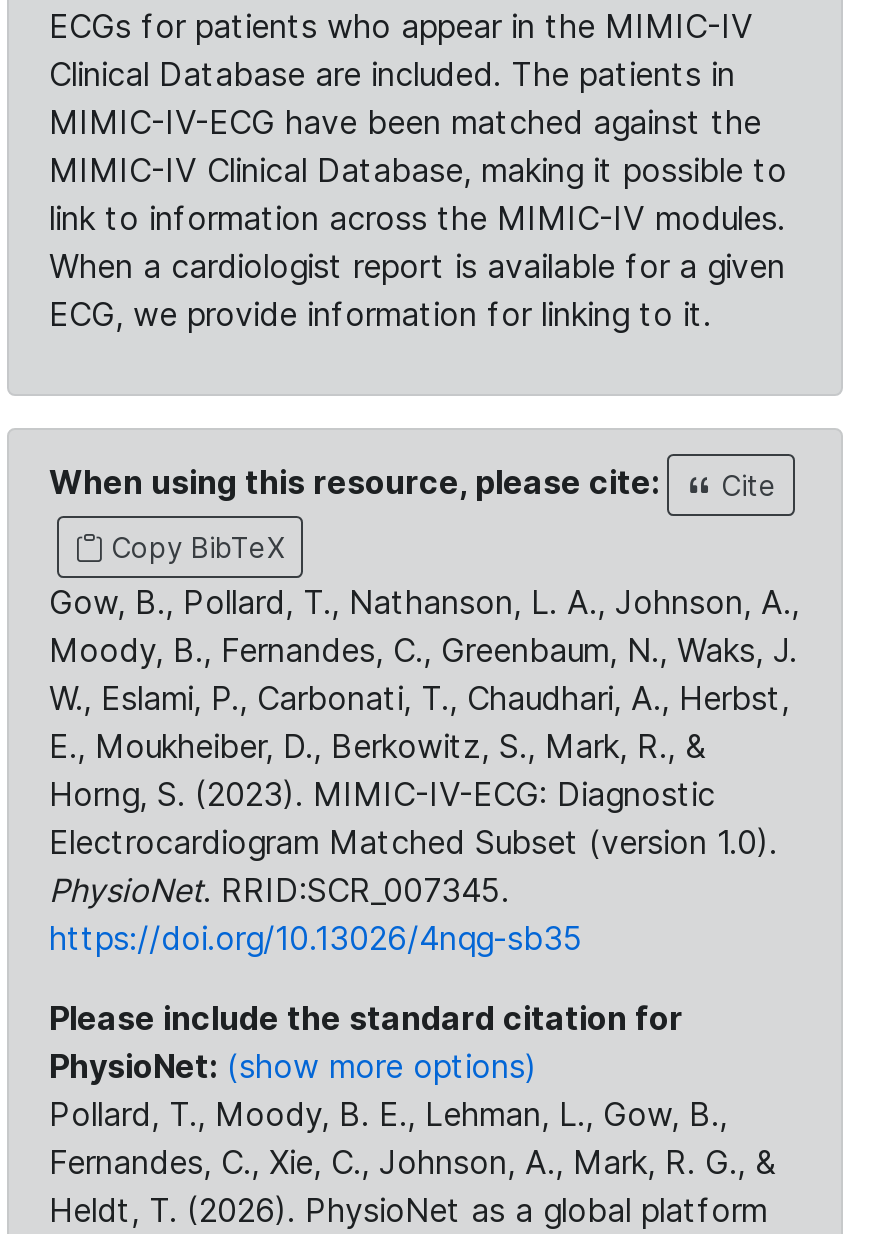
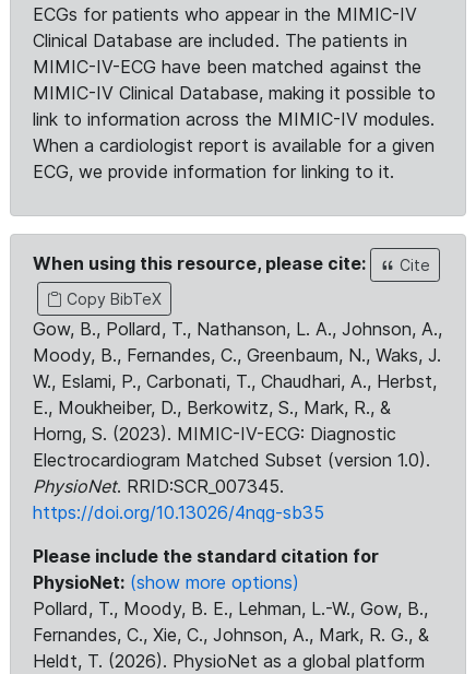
- Pollard, T., Moody, B. E., Lehman, L., Gow, B.,
+ Pollard, T., Moody, B. E., Lehman, L.-W., Gow, B.,
